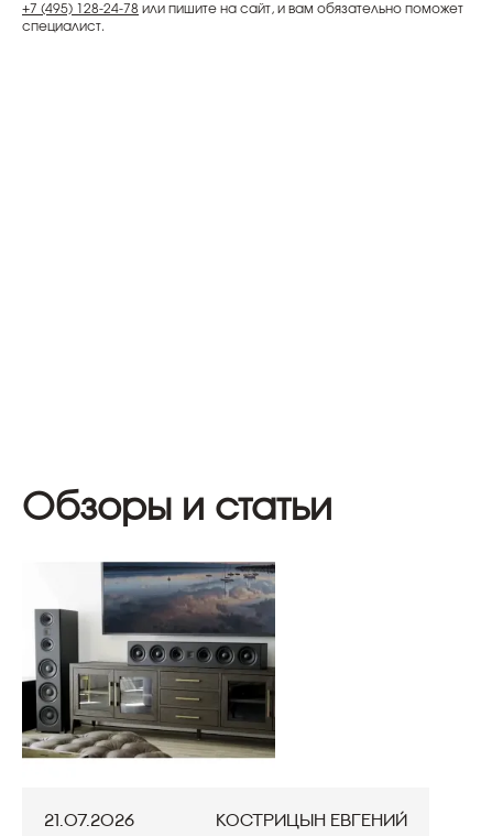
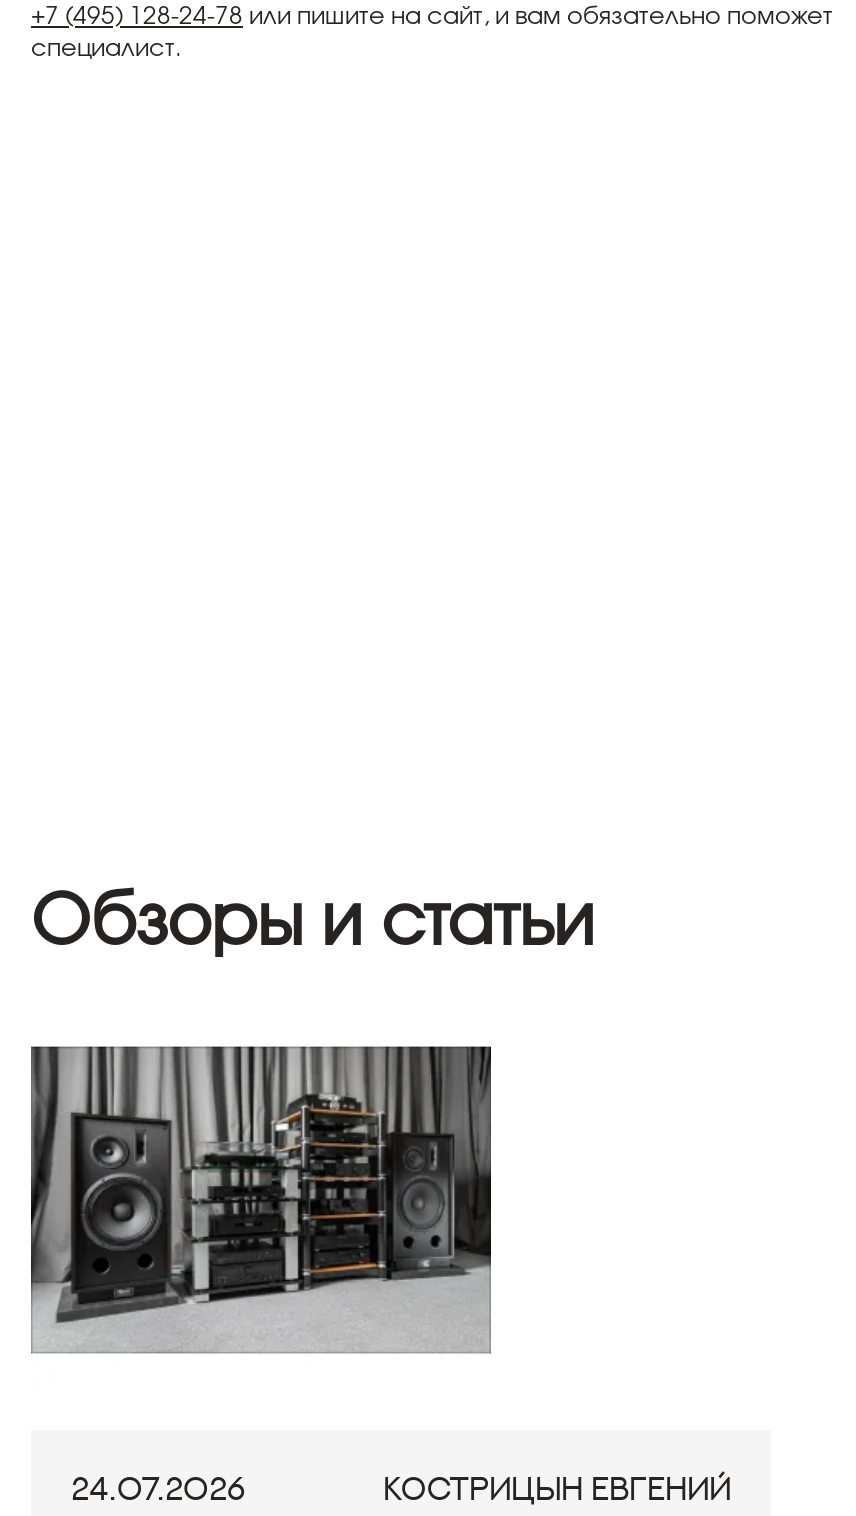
- [image]
+ [image]

- 21.07.2026
+ 24.07.2026
